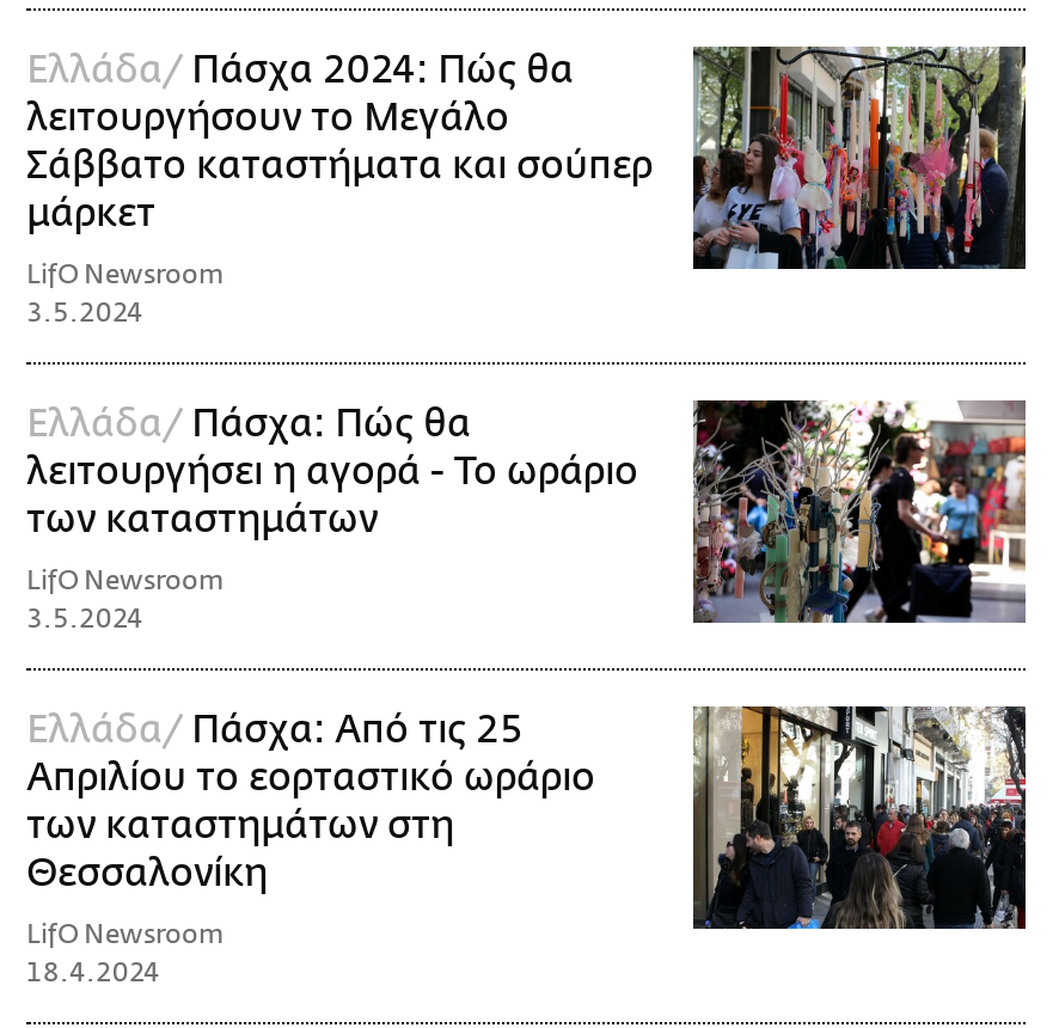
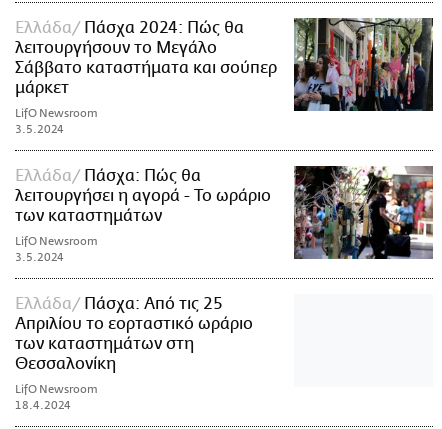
- [image]
